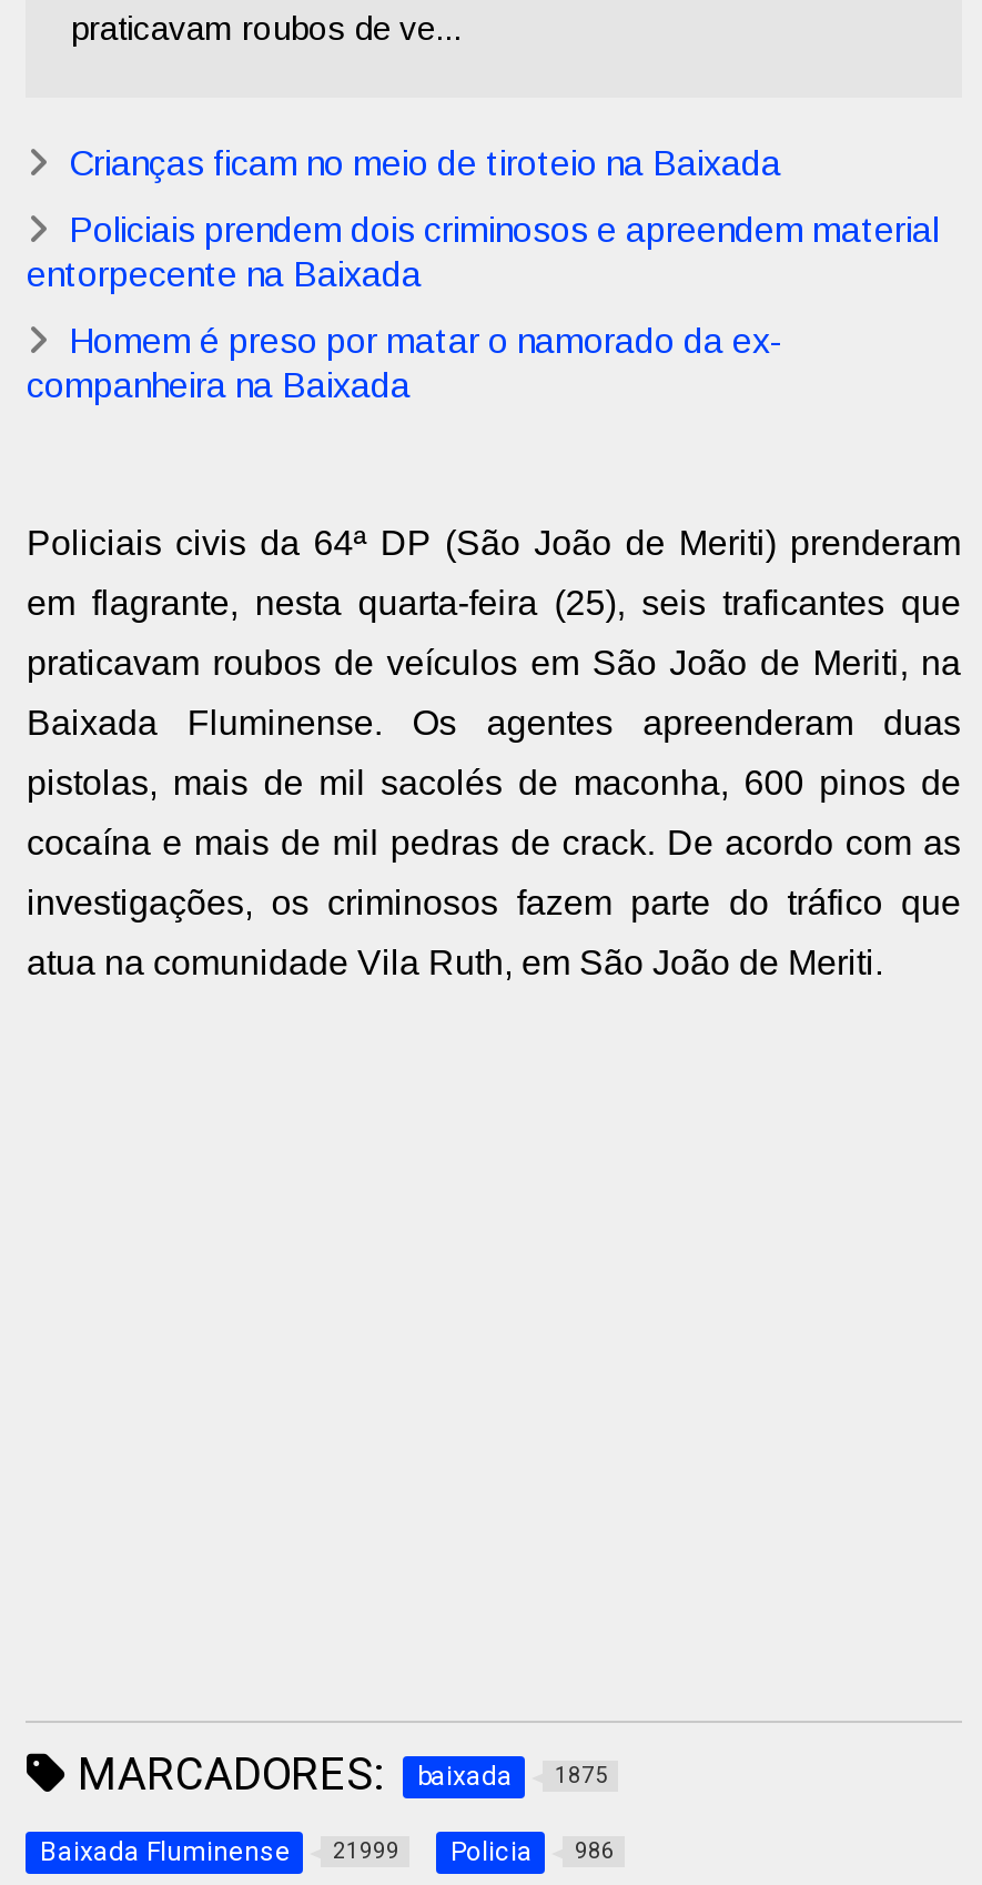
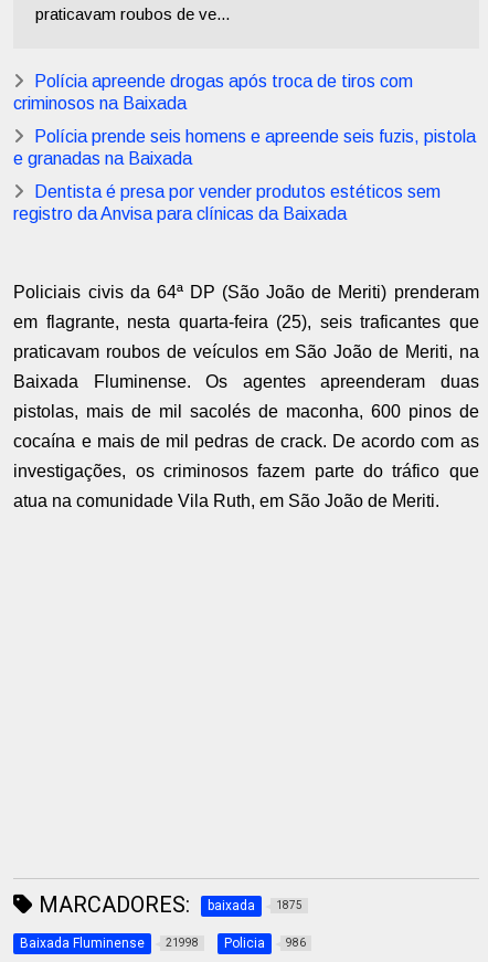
- Crianças ficam no meio de tiroteio na Baixada
+ Polícia apreende drogas após troca de tiros com
+ criminosos na Baixada

- Policiais prendem dois criminosos e apreendem material
- entorpecente na Baixada
+ Polícia prende seis homens e apreende seis fuzis, pistola
+ e granadas na Baixada

- Homem é preso por matar o namorado da ex-
- companheira na Baixada
+ Dentista é presa por vender produtos estéticos sem
+ registro da Anvisa para clínicas da Baixada

- Baixada Fluminense 21999
+ Baixada Fluminense 21998
